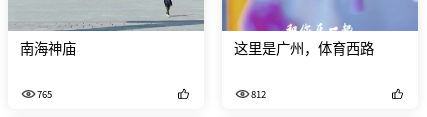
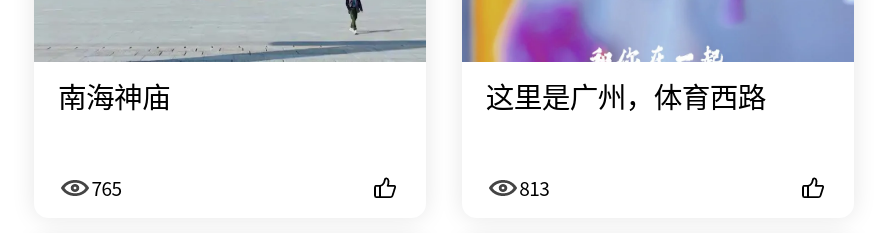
- 812
+ 813
